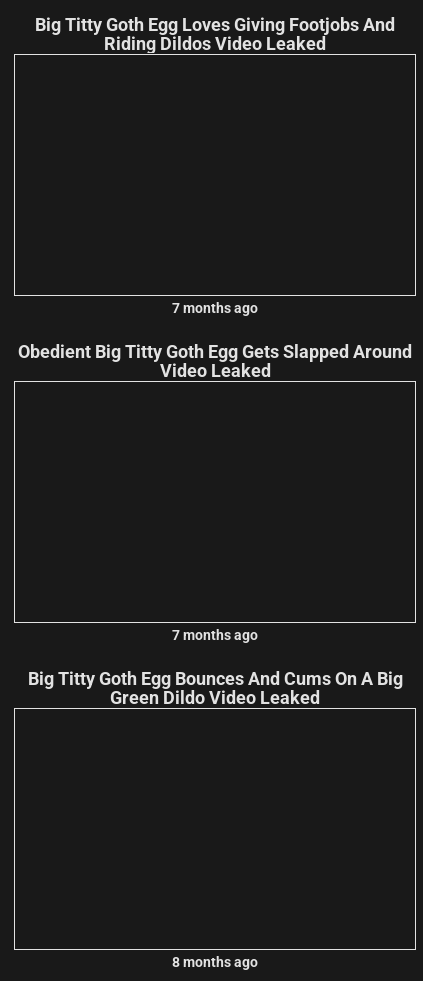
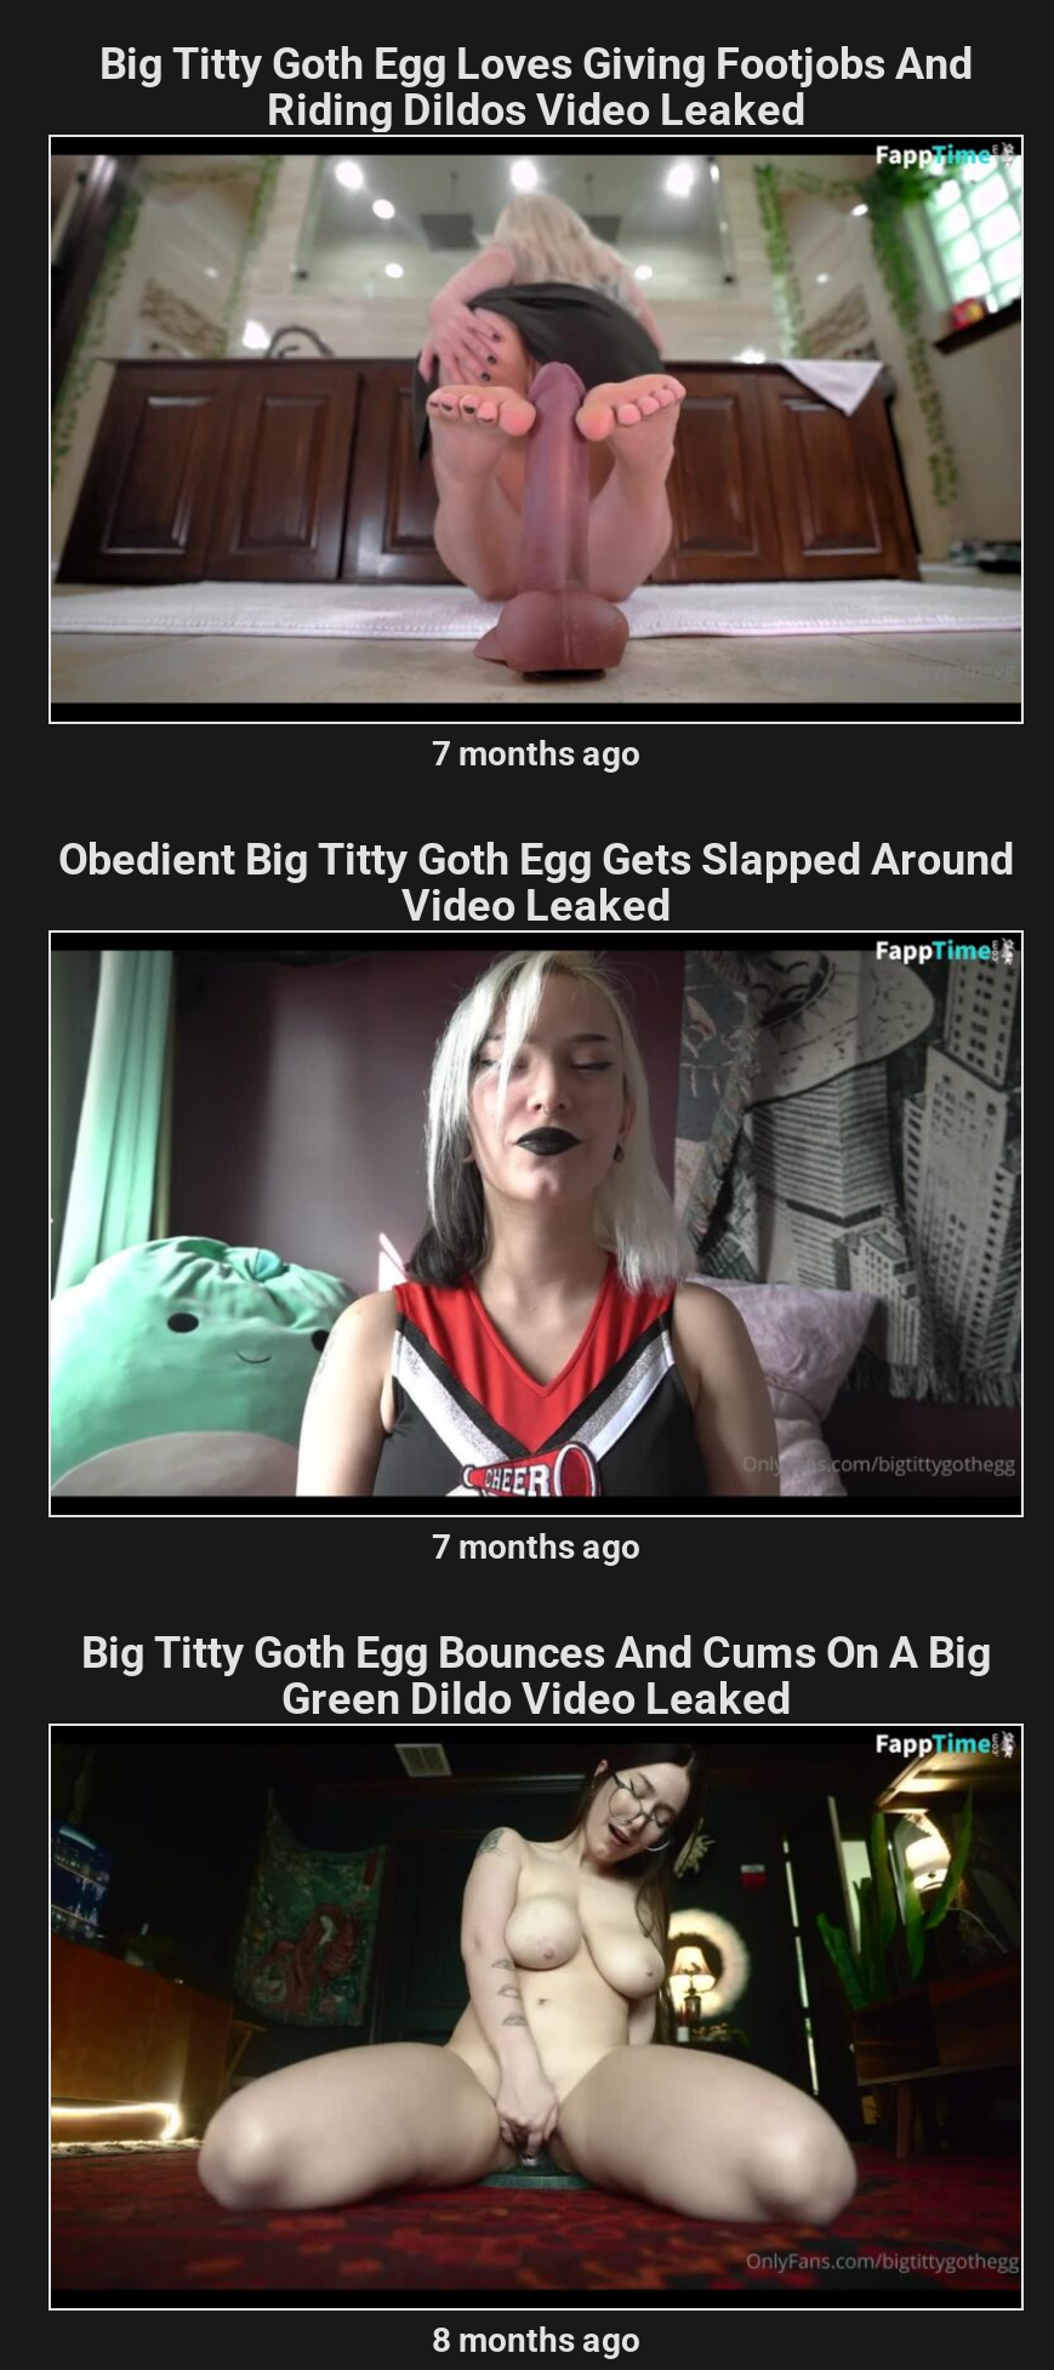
+ [image]

+ [image]

+ [image]
